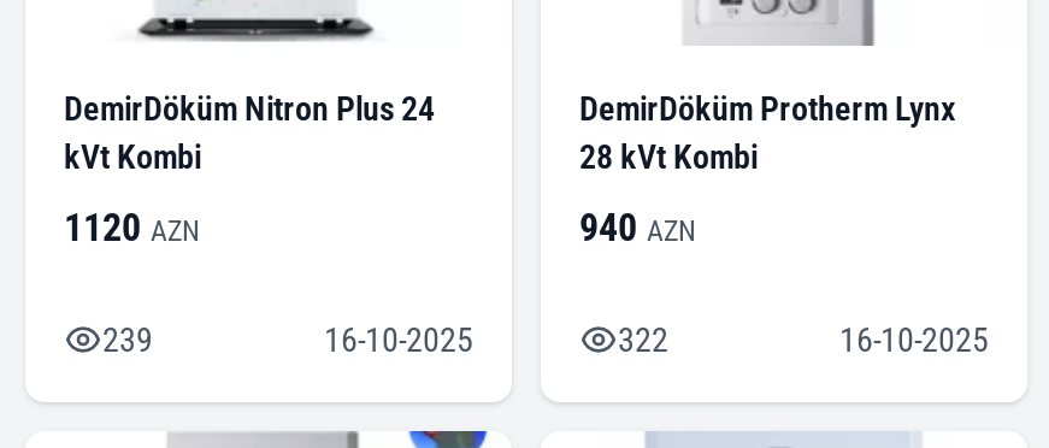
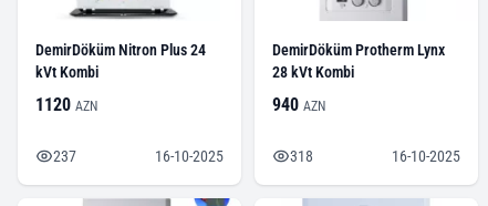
- 239
+ 237

- 322
+ 318
